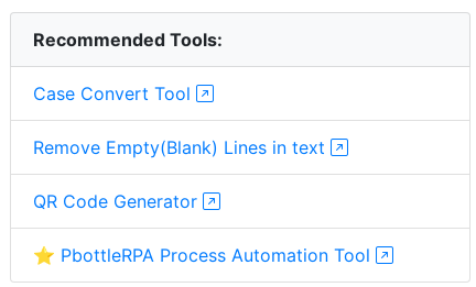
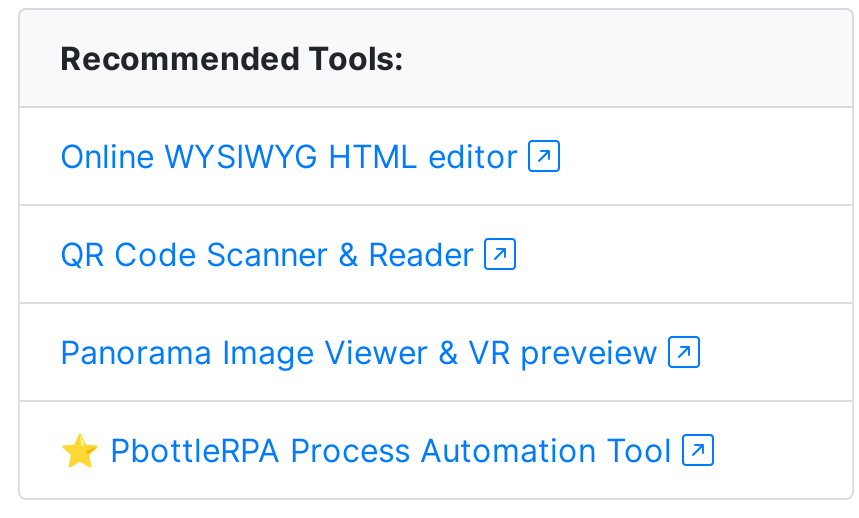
- Case Convert Tool
+ Online WYSIWYG HTML editor

- Remove Empty(Blank) Lines in text
+ QR Code Scanner & Reader

- QR Code Generator
+ Panorama Image Viewer & VR preveiew
